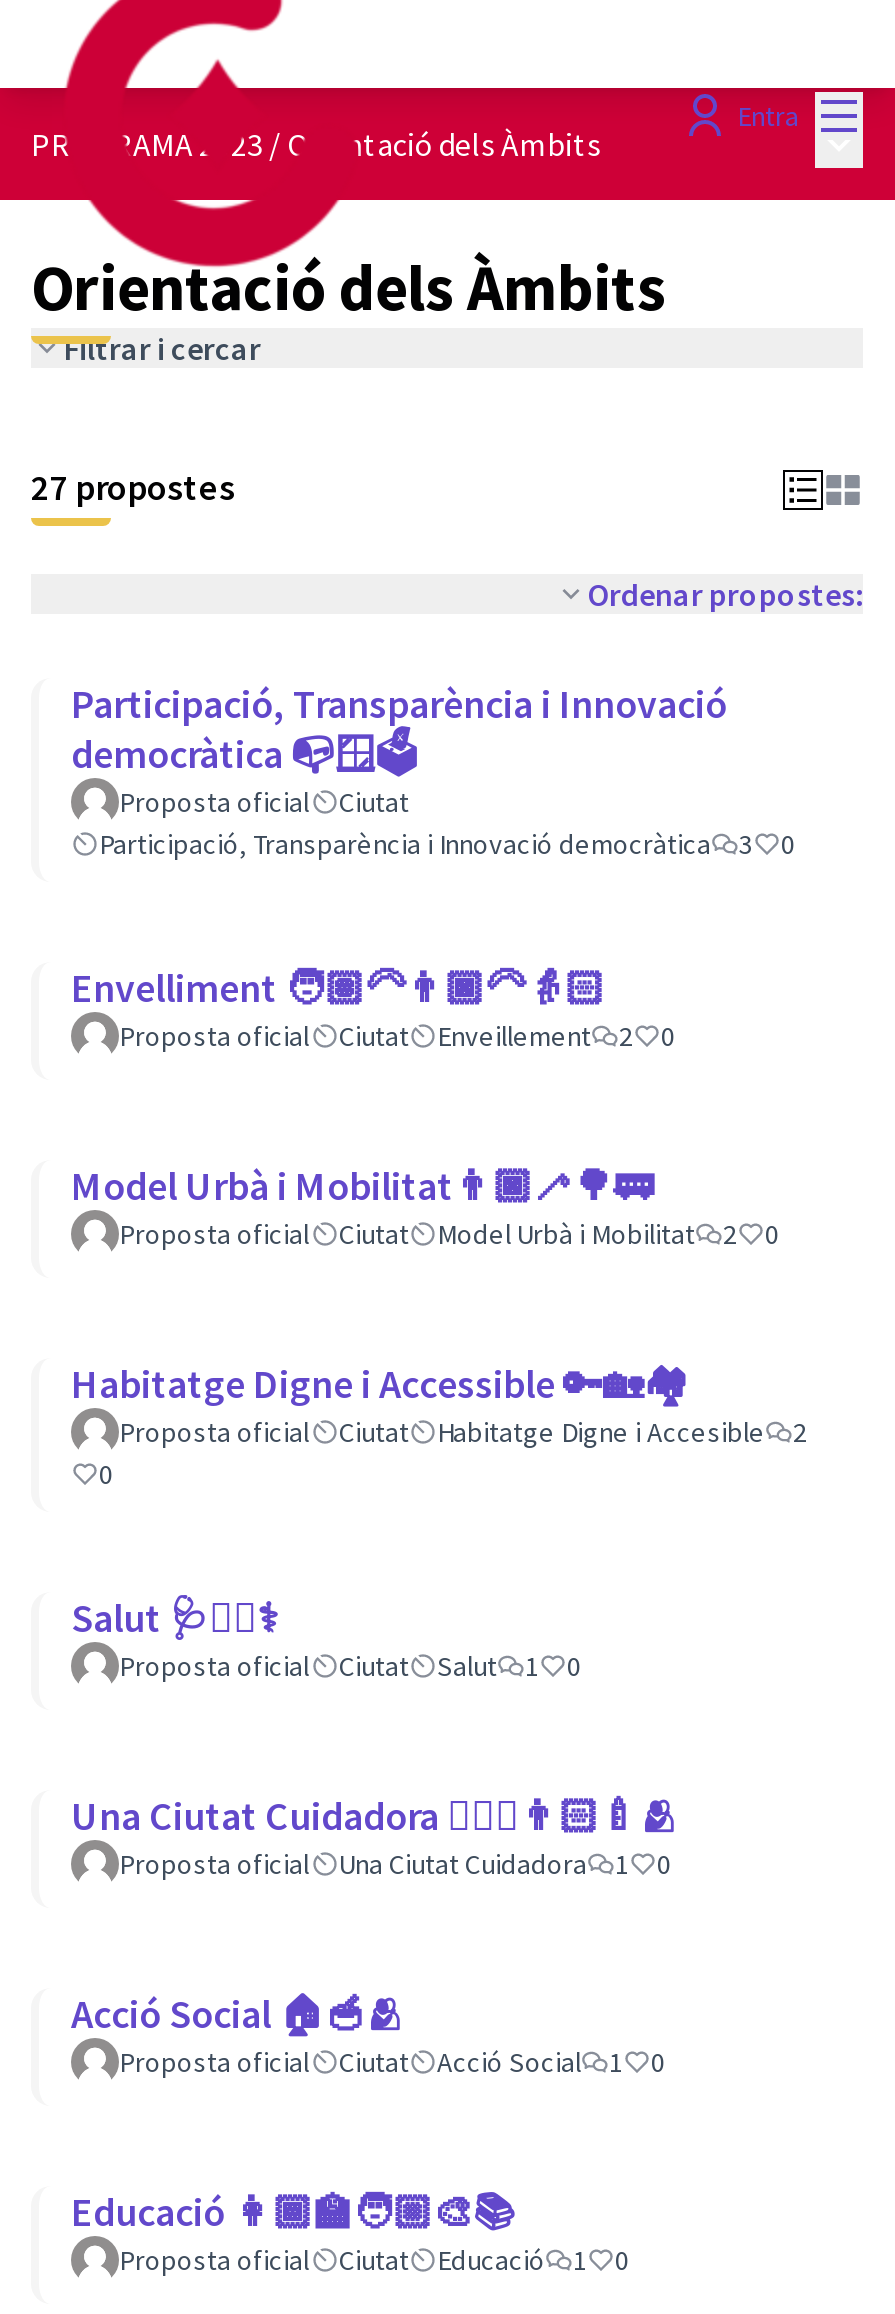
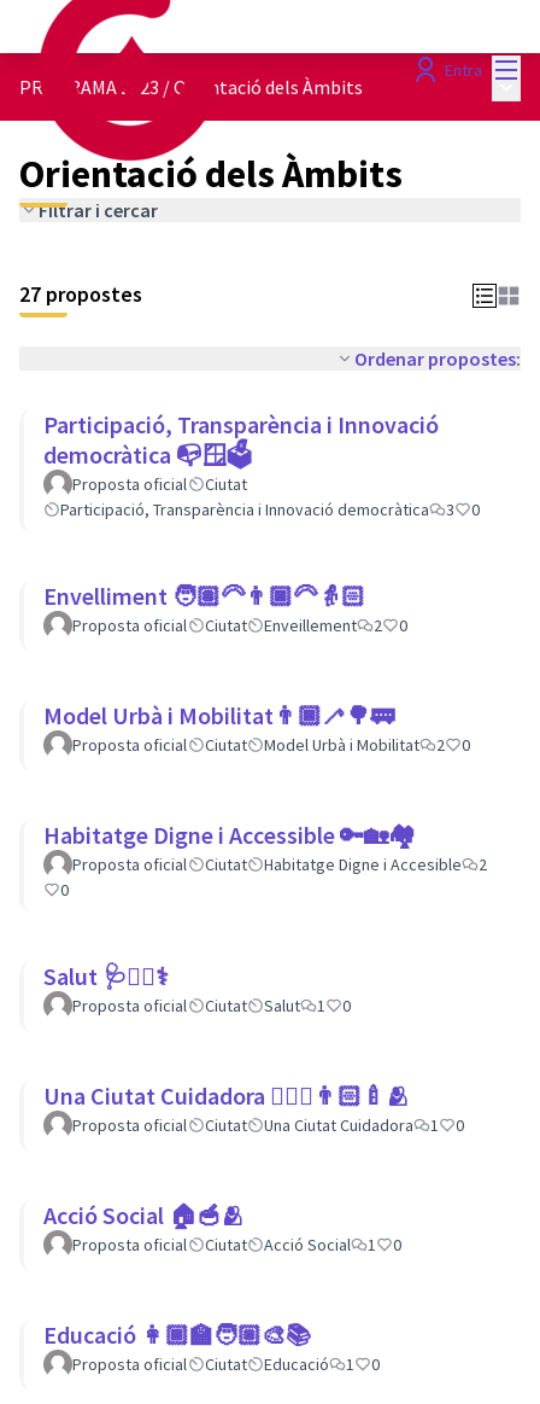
+ Ciutat
